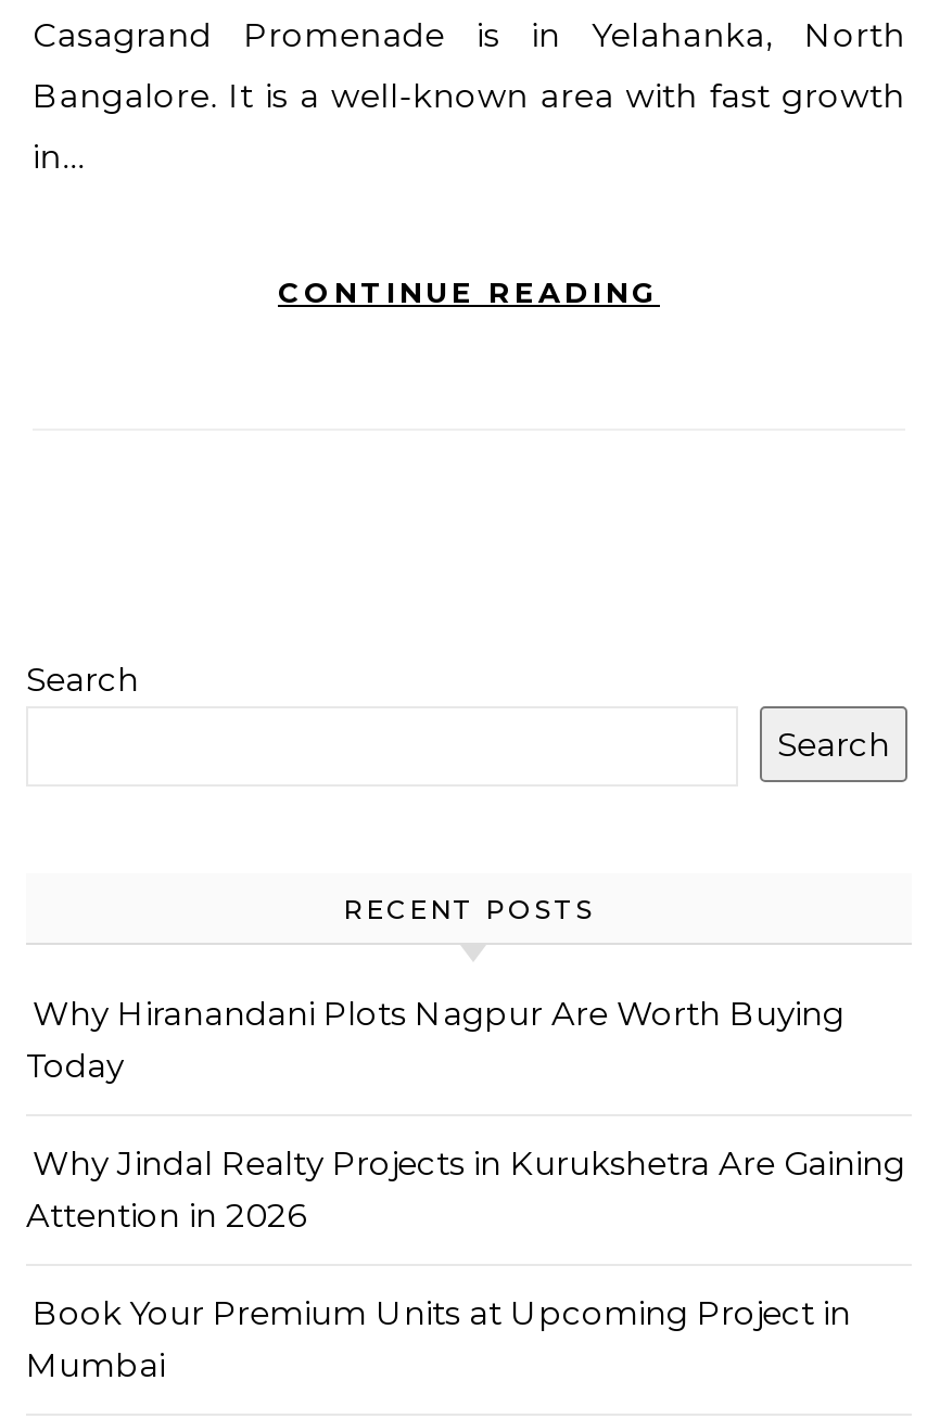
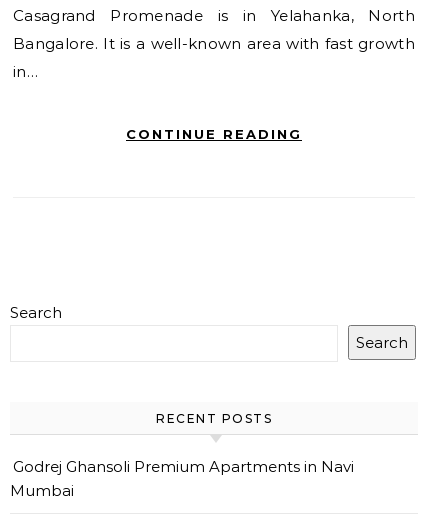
- Why Hiranandani Plots Nagpur Are Worth Buying
- Today
- Why Jindal Realty Projects in Kurukshetra Are Gaining
- Attention in 2026
- Book Your Premium Units at Upcoming Project in
+ Godrej Ghansoli Premium Apartments in Navi
